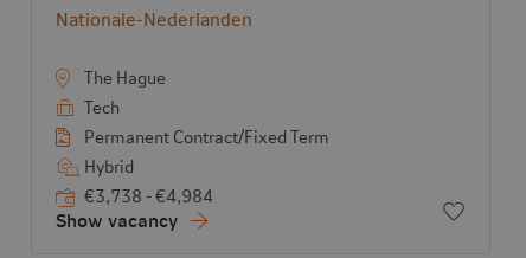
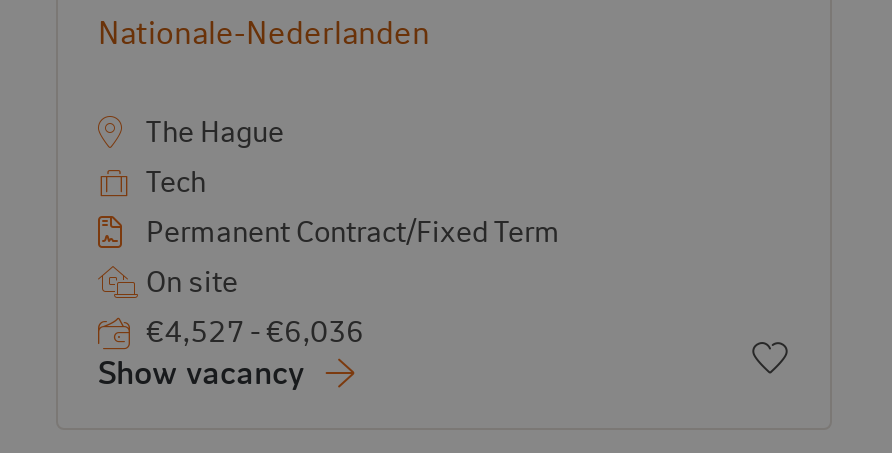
- Hybrid
- €3,738 - €4,984
+ On site
+ €4,527 - €6,036
